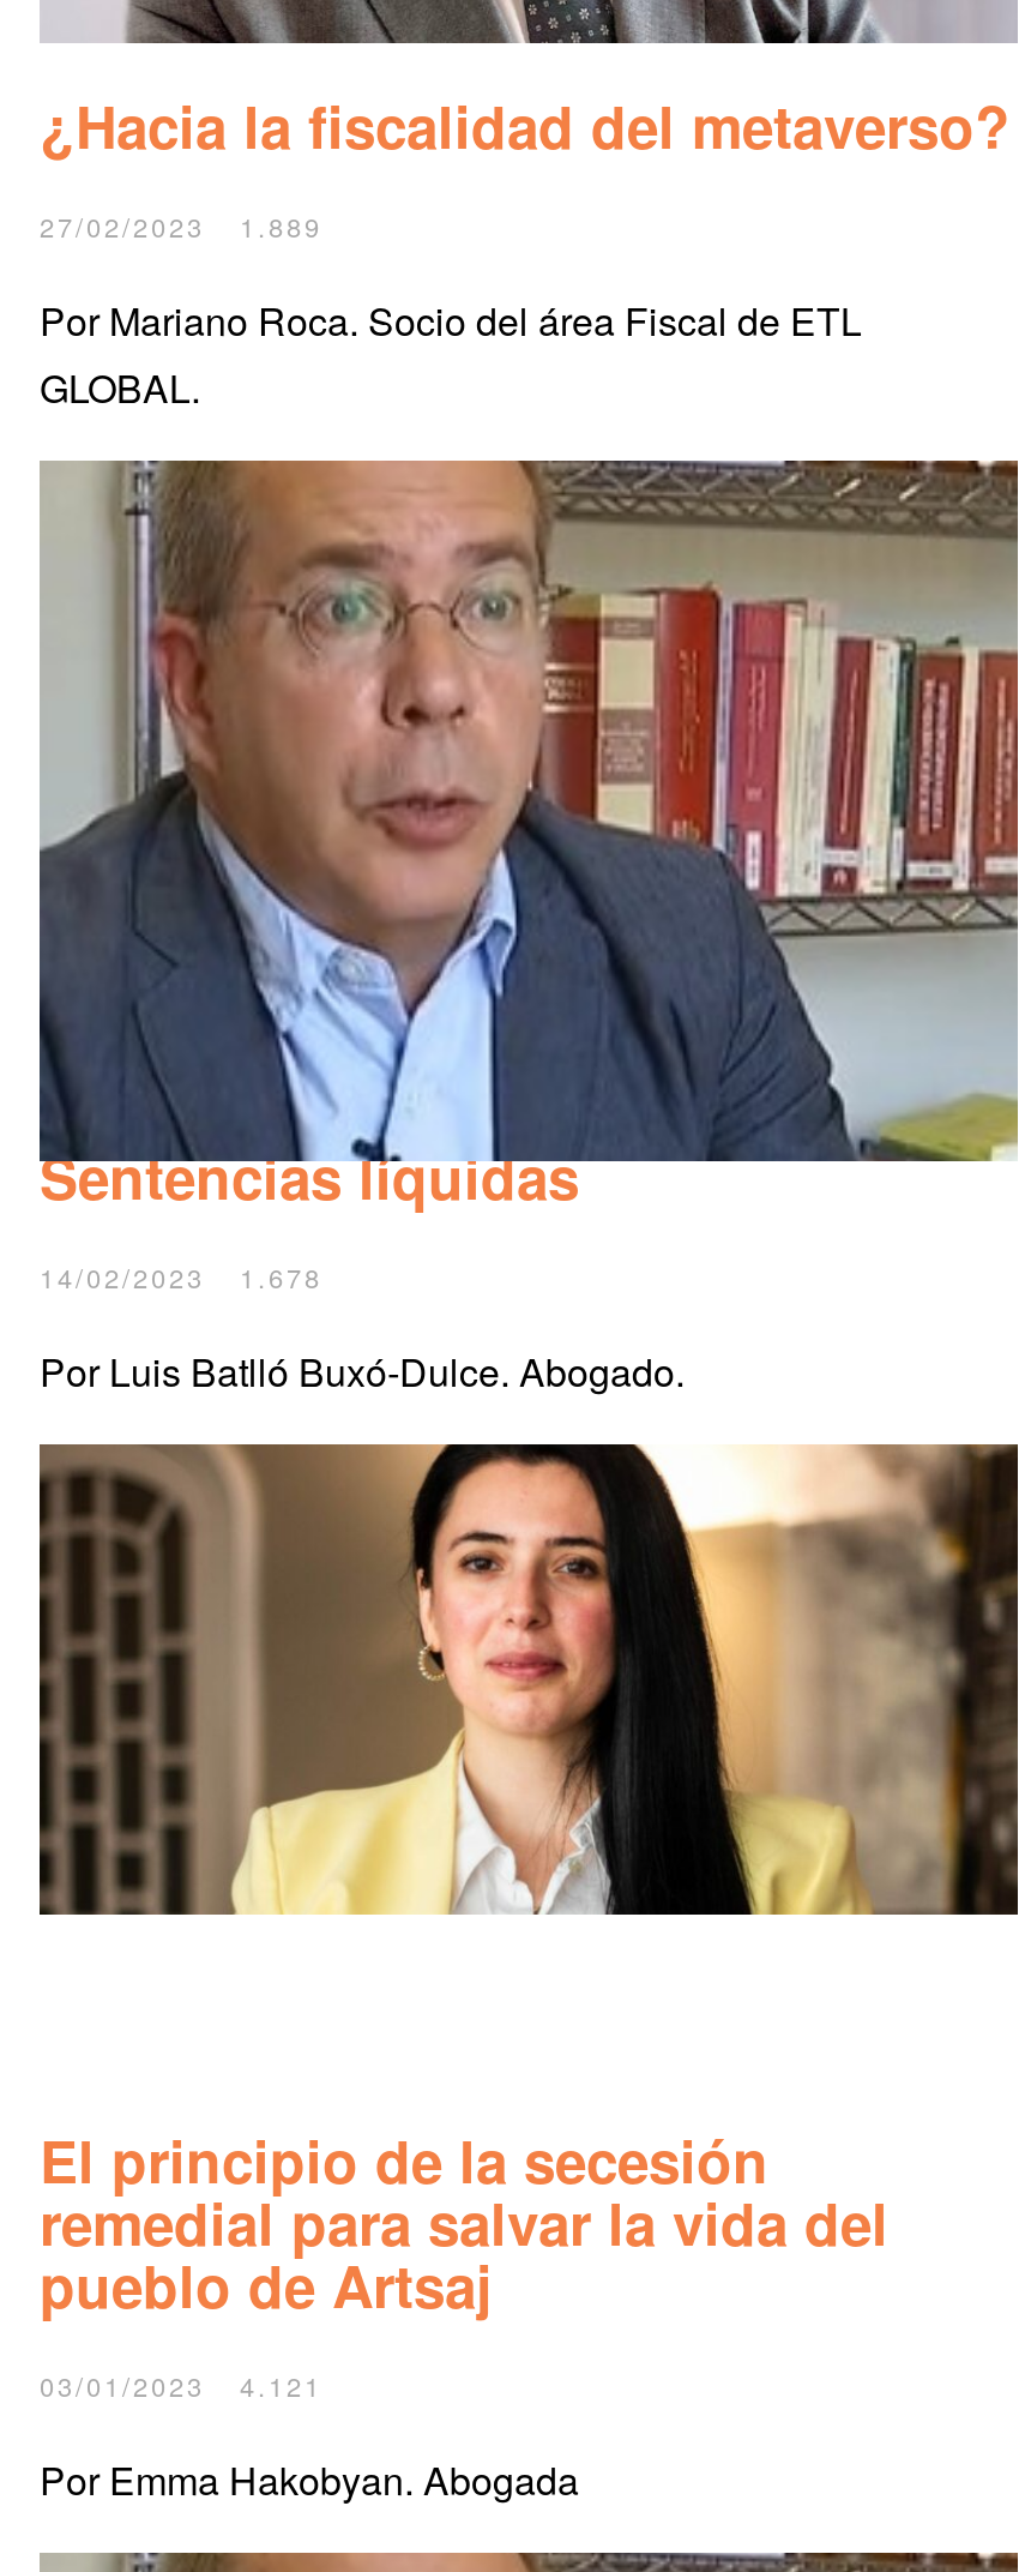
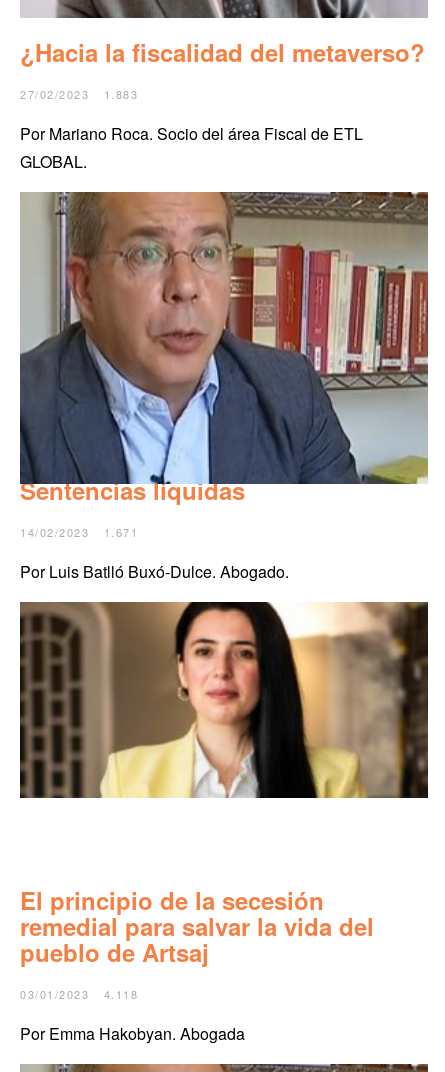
- 27/02/2023 1.889
+ 27/02/2023 1.883

- 14/02/2023 1.678
+ 14/02/2023 1.671

- 03/01/2023 4.121
+ 03/01/2023 4.118
